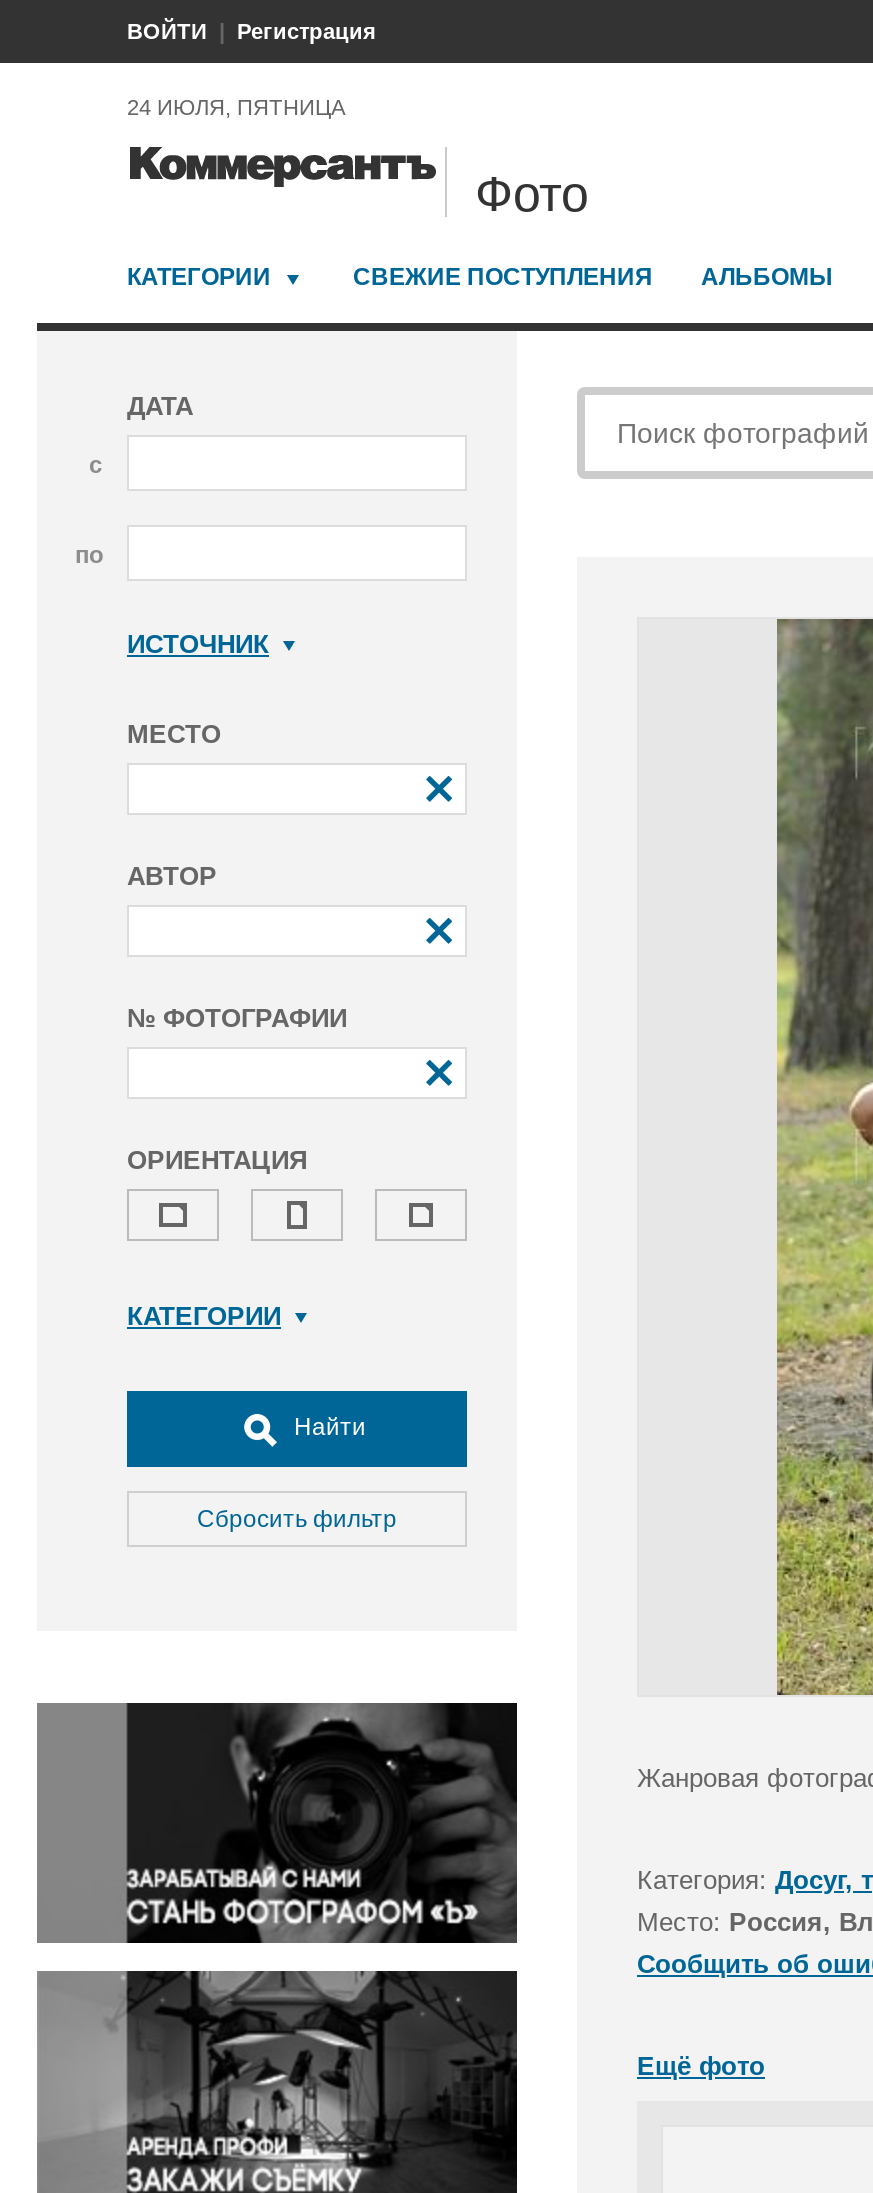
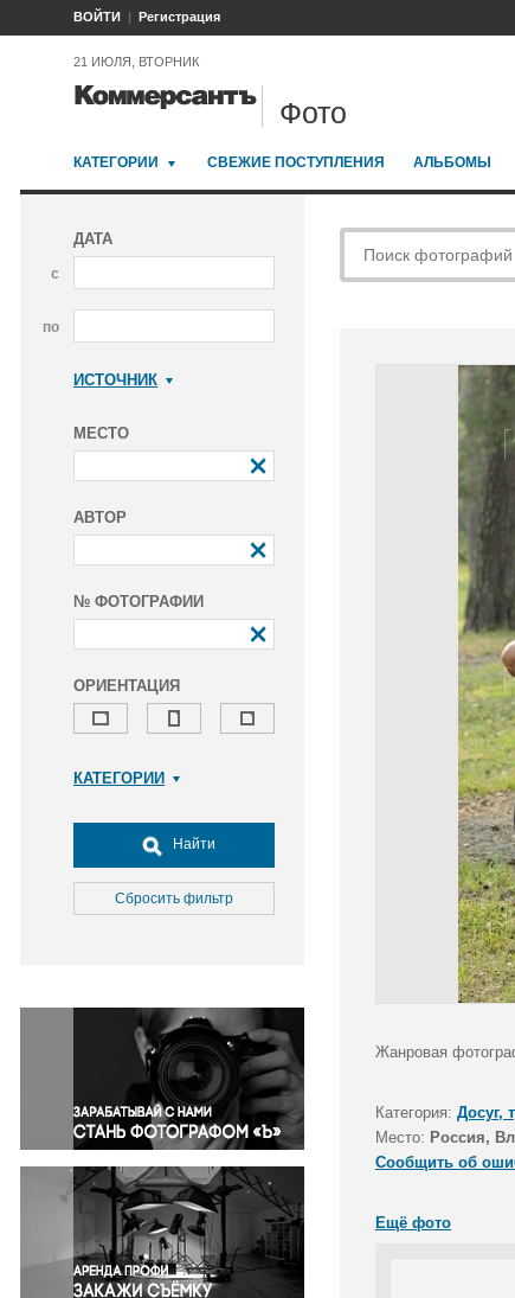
- 24 ИЮЛЯ, ПЯТНИЦА
+ 21 ИЮЛЯ, ВТОРНИК
